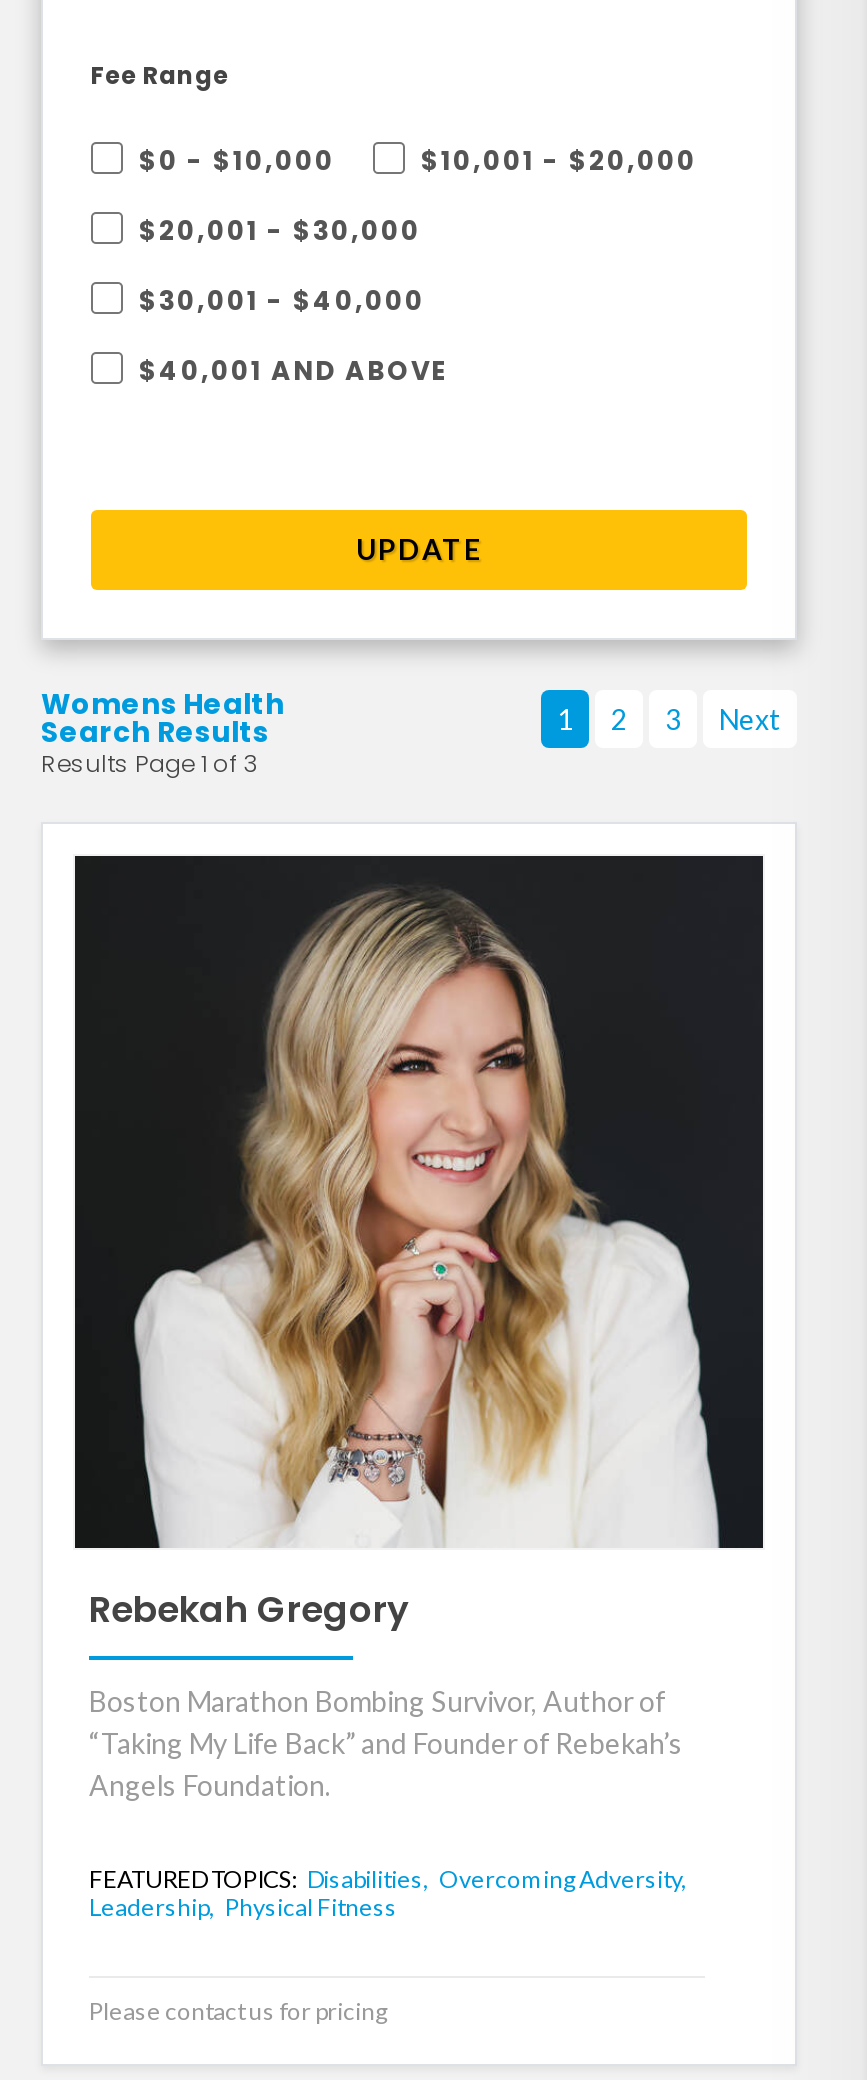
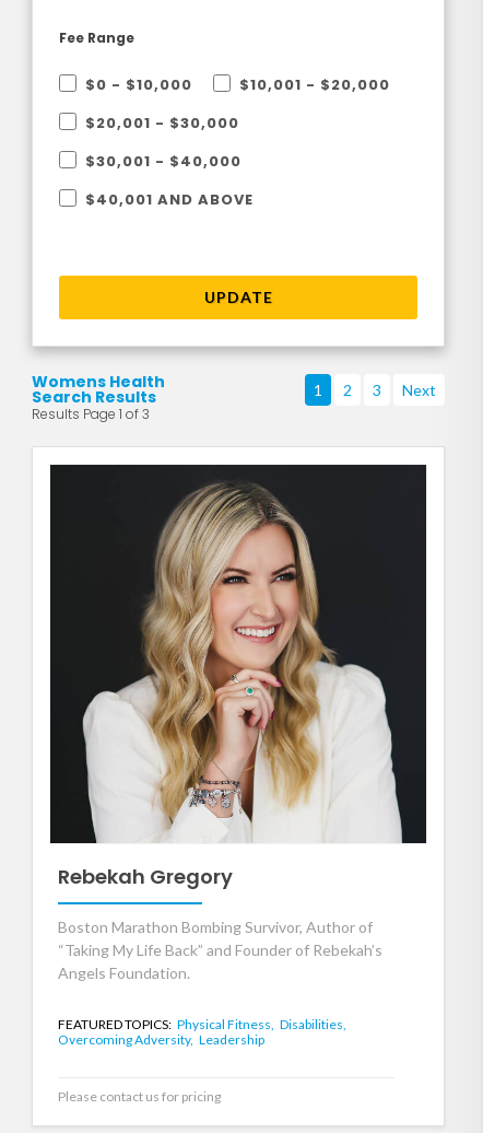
- FEATURED TOPICS: Disabilities, Overcoming Adversity,
- Leadership, Physical Fitness
+ FEATURED TOPICS: Physical Fitness, Disabilities,
+ Overcoming Adversity, Leadership
